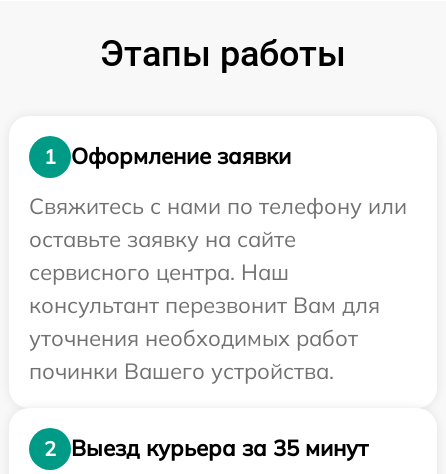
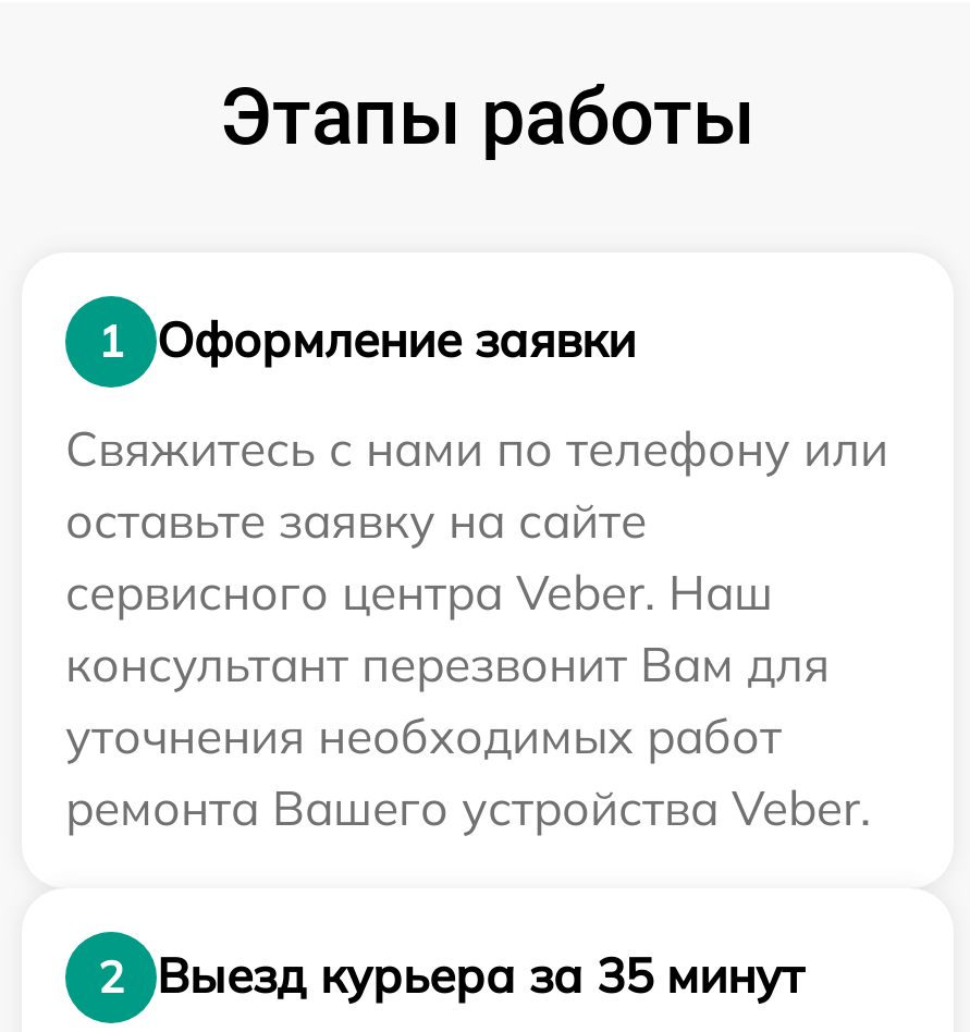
- сервисного центра. Наш
+ сервисного центра Veber. Наш

- починки Вашего устройства.
+ ремонта Вашего устройства Veber.
